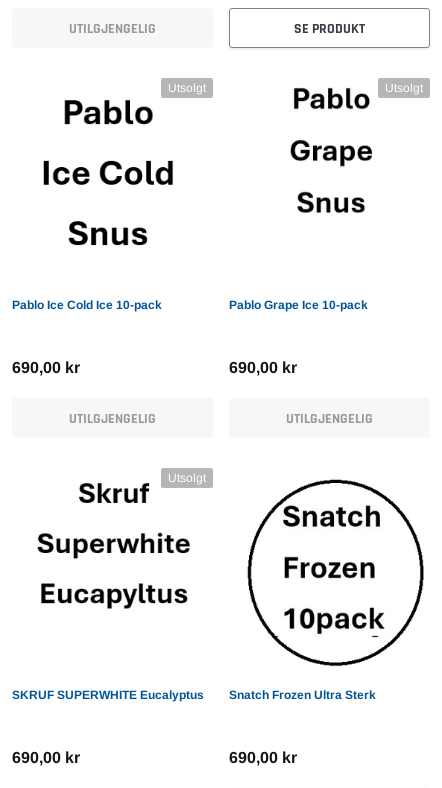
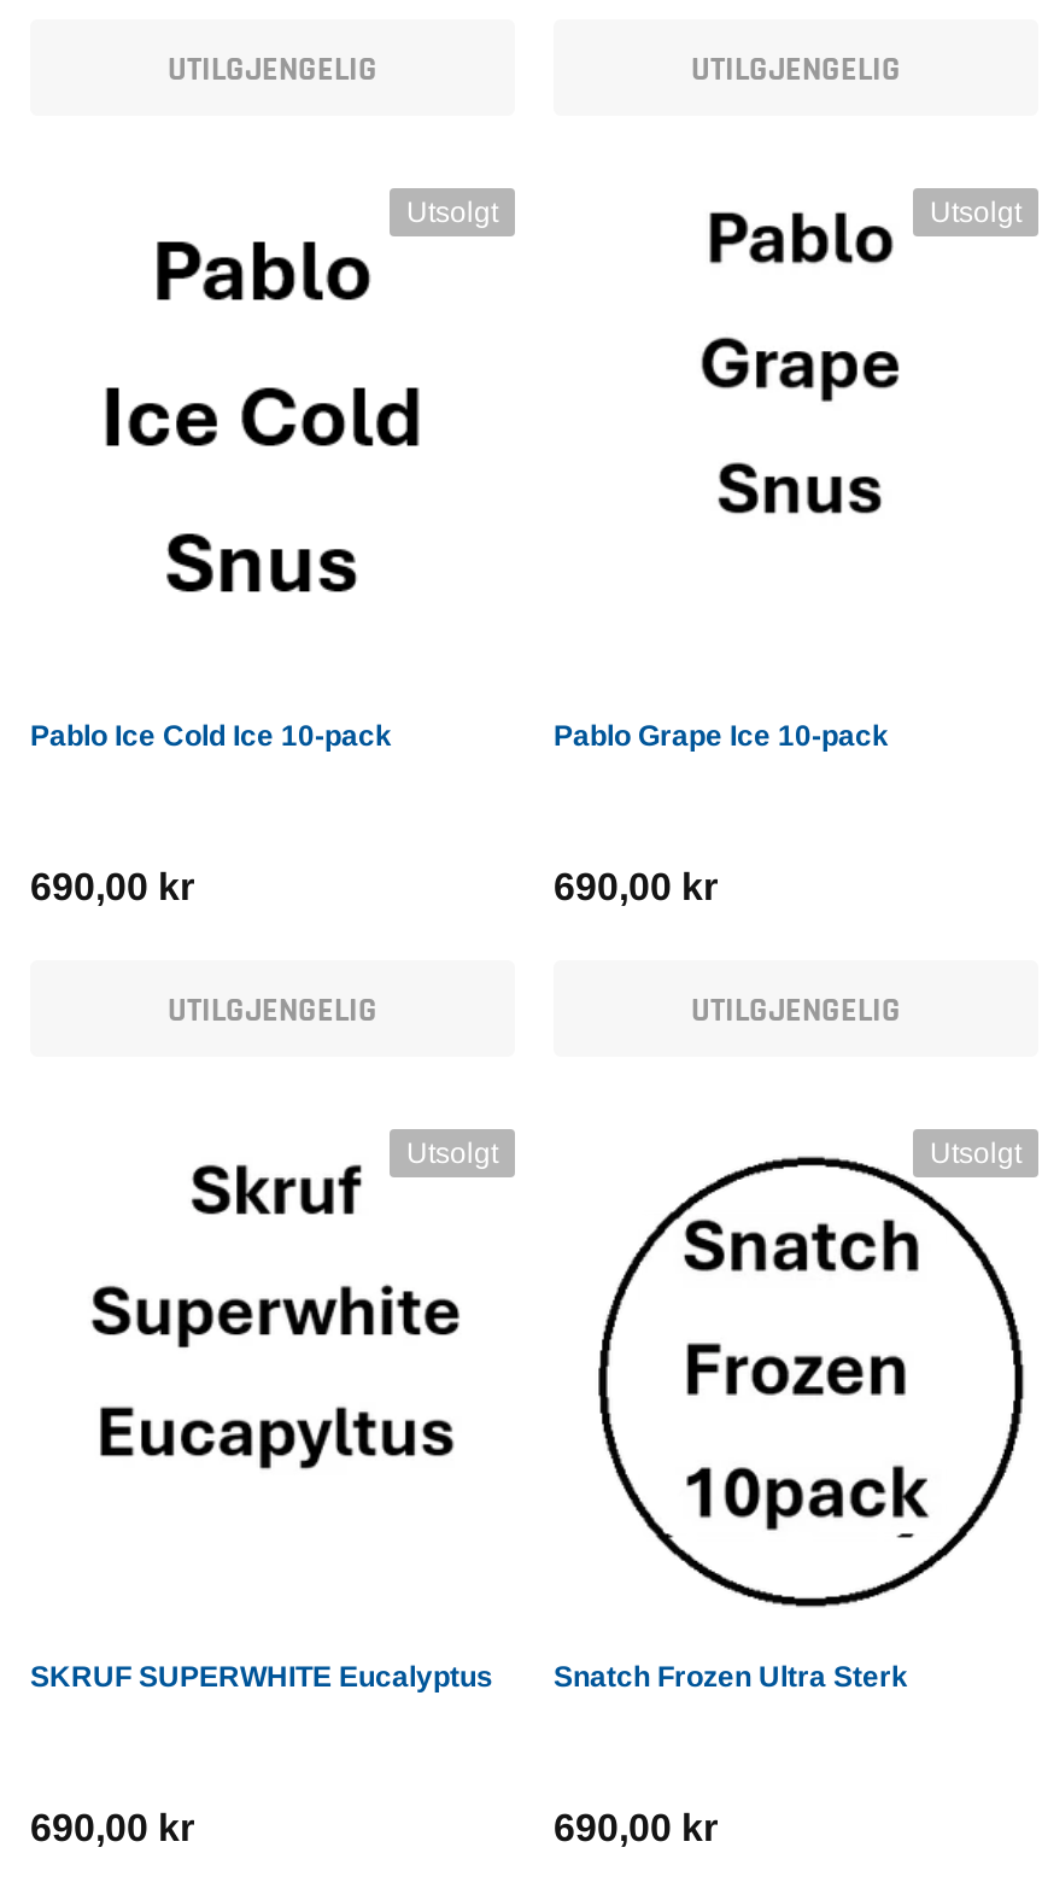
- SE PRODUKT
+ UTILGJENGELIG

+ Utsolgt
